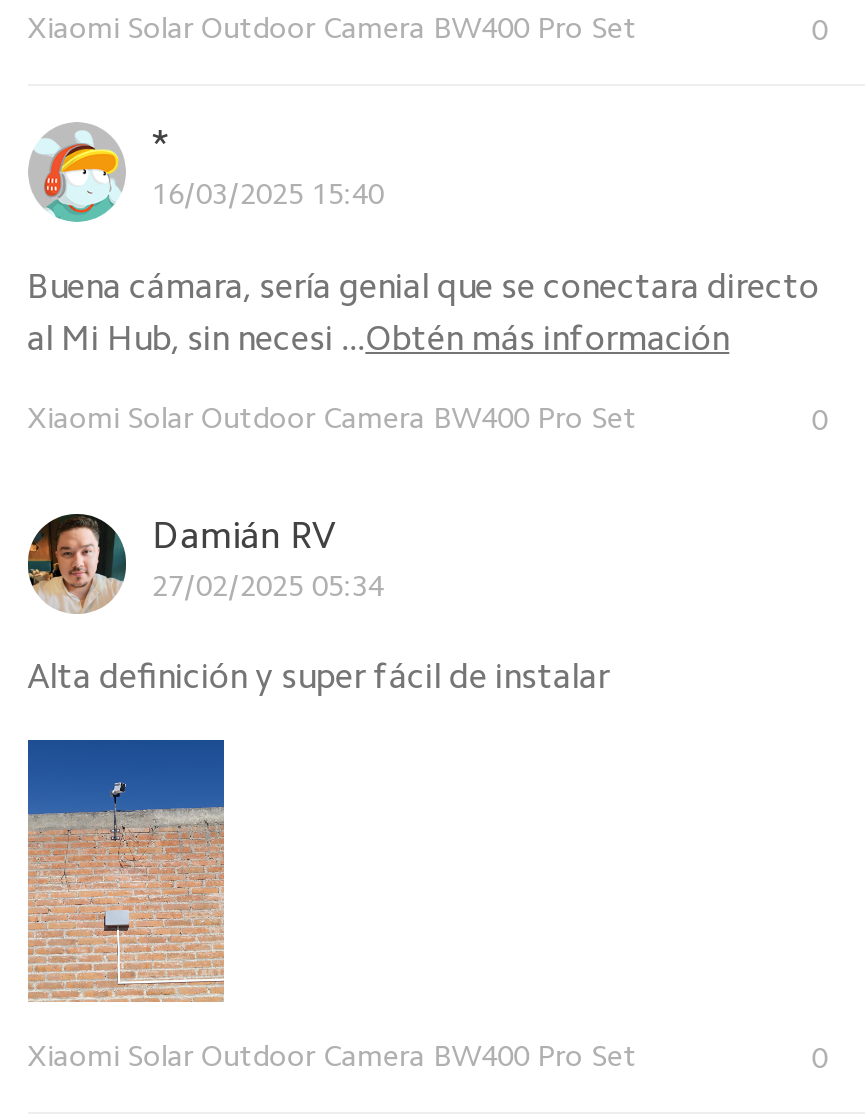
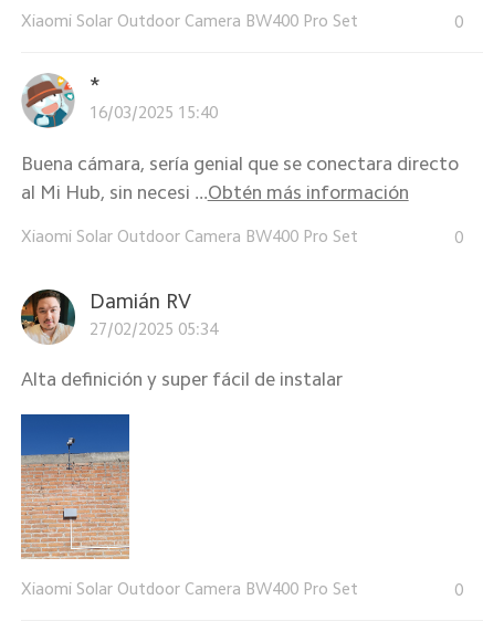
- [image]
+ [image]
